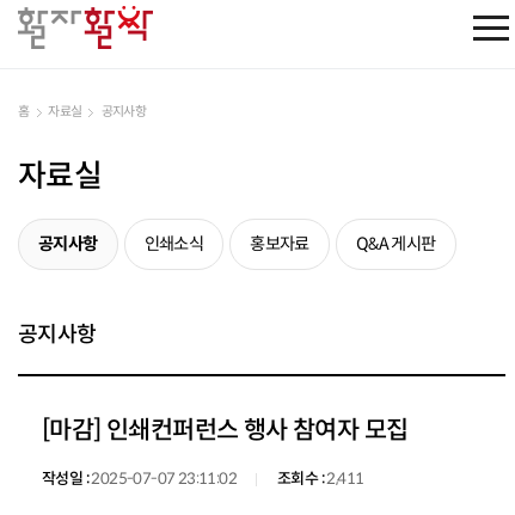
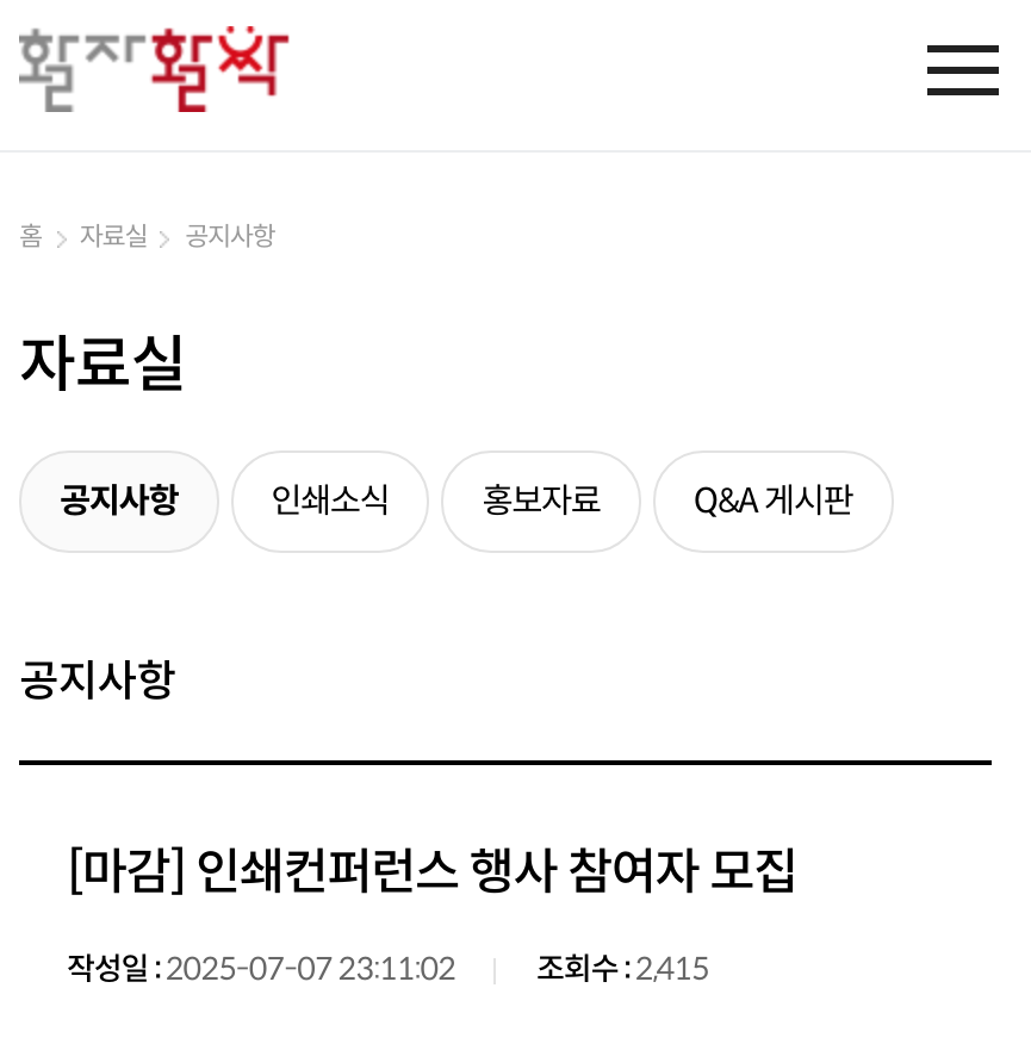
- 작성일 : 2025-07-07 23:11:02 조회수 : 2,411
+ 작성일 : 2025-07-07 23:11:02 조회수 : 2,415
